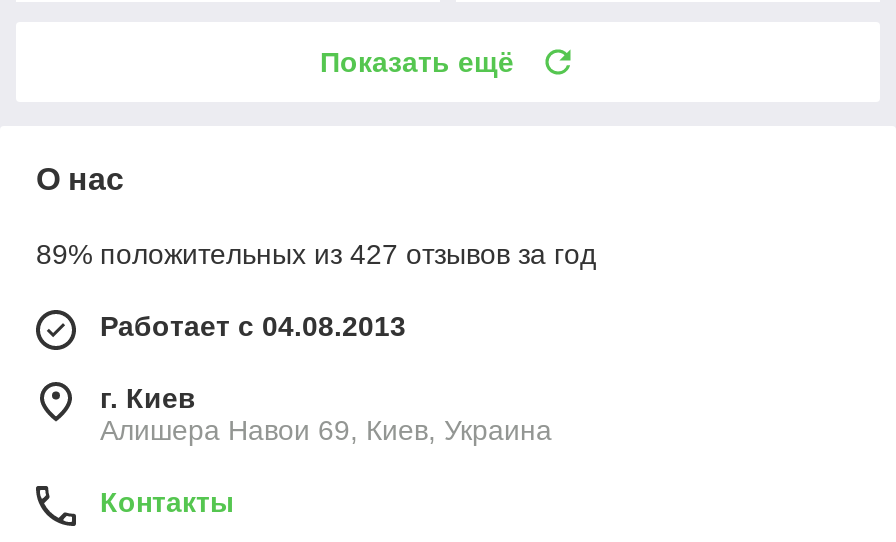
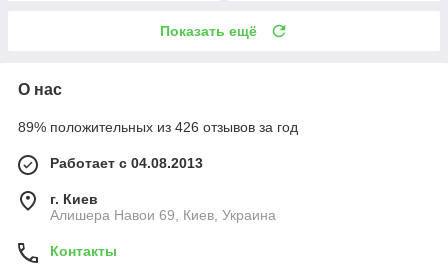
- 89% положительных из 427 отзывов за год
+ 89% положительных из 426 отзывов за год
